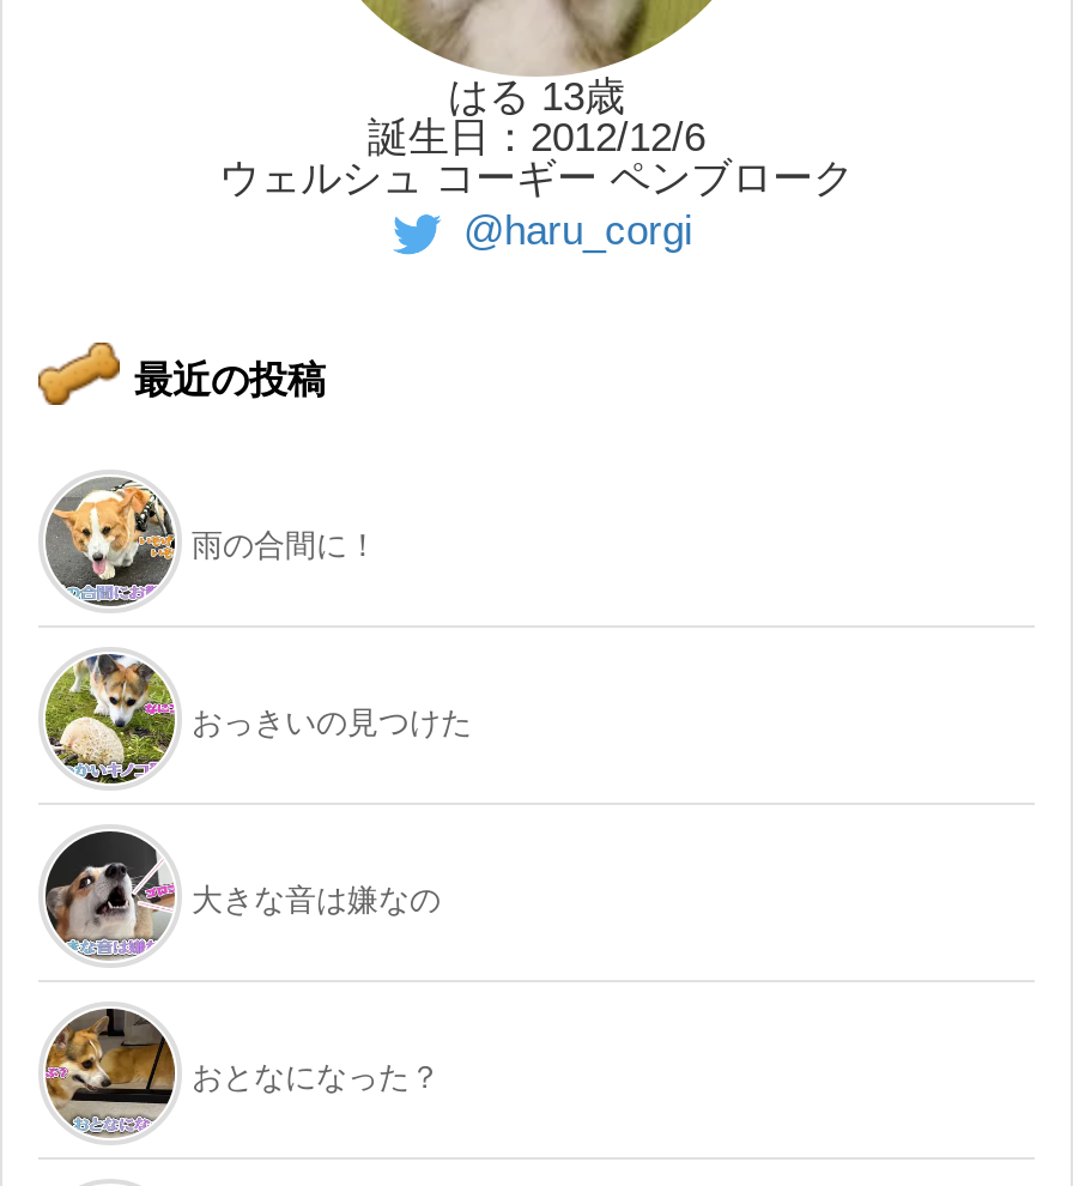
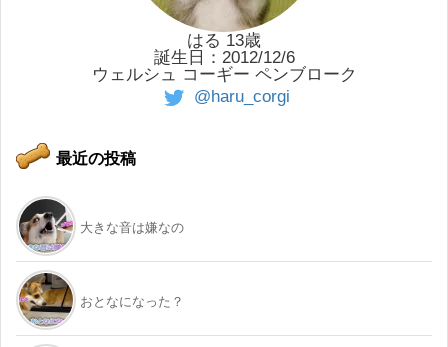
- [image]
- 雨の合間に！

- [image]
- おっきいの見つけた
